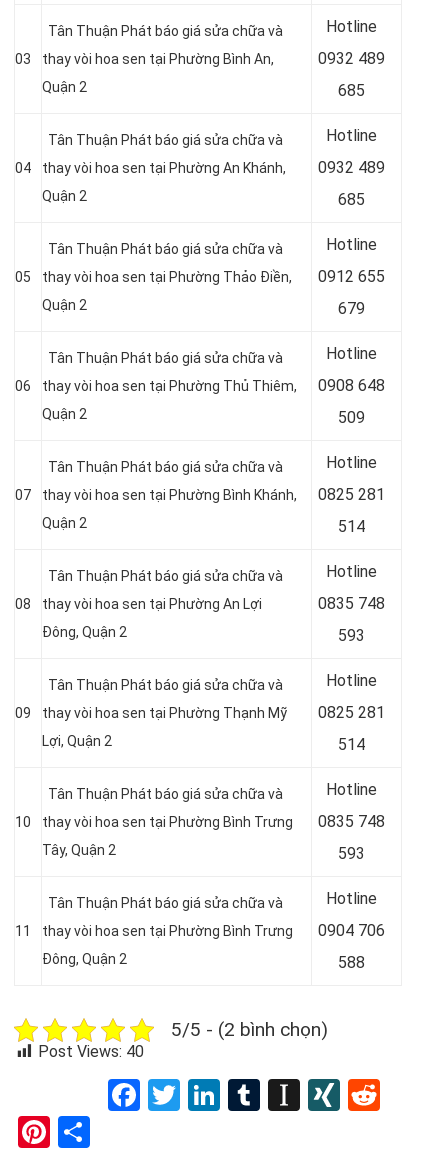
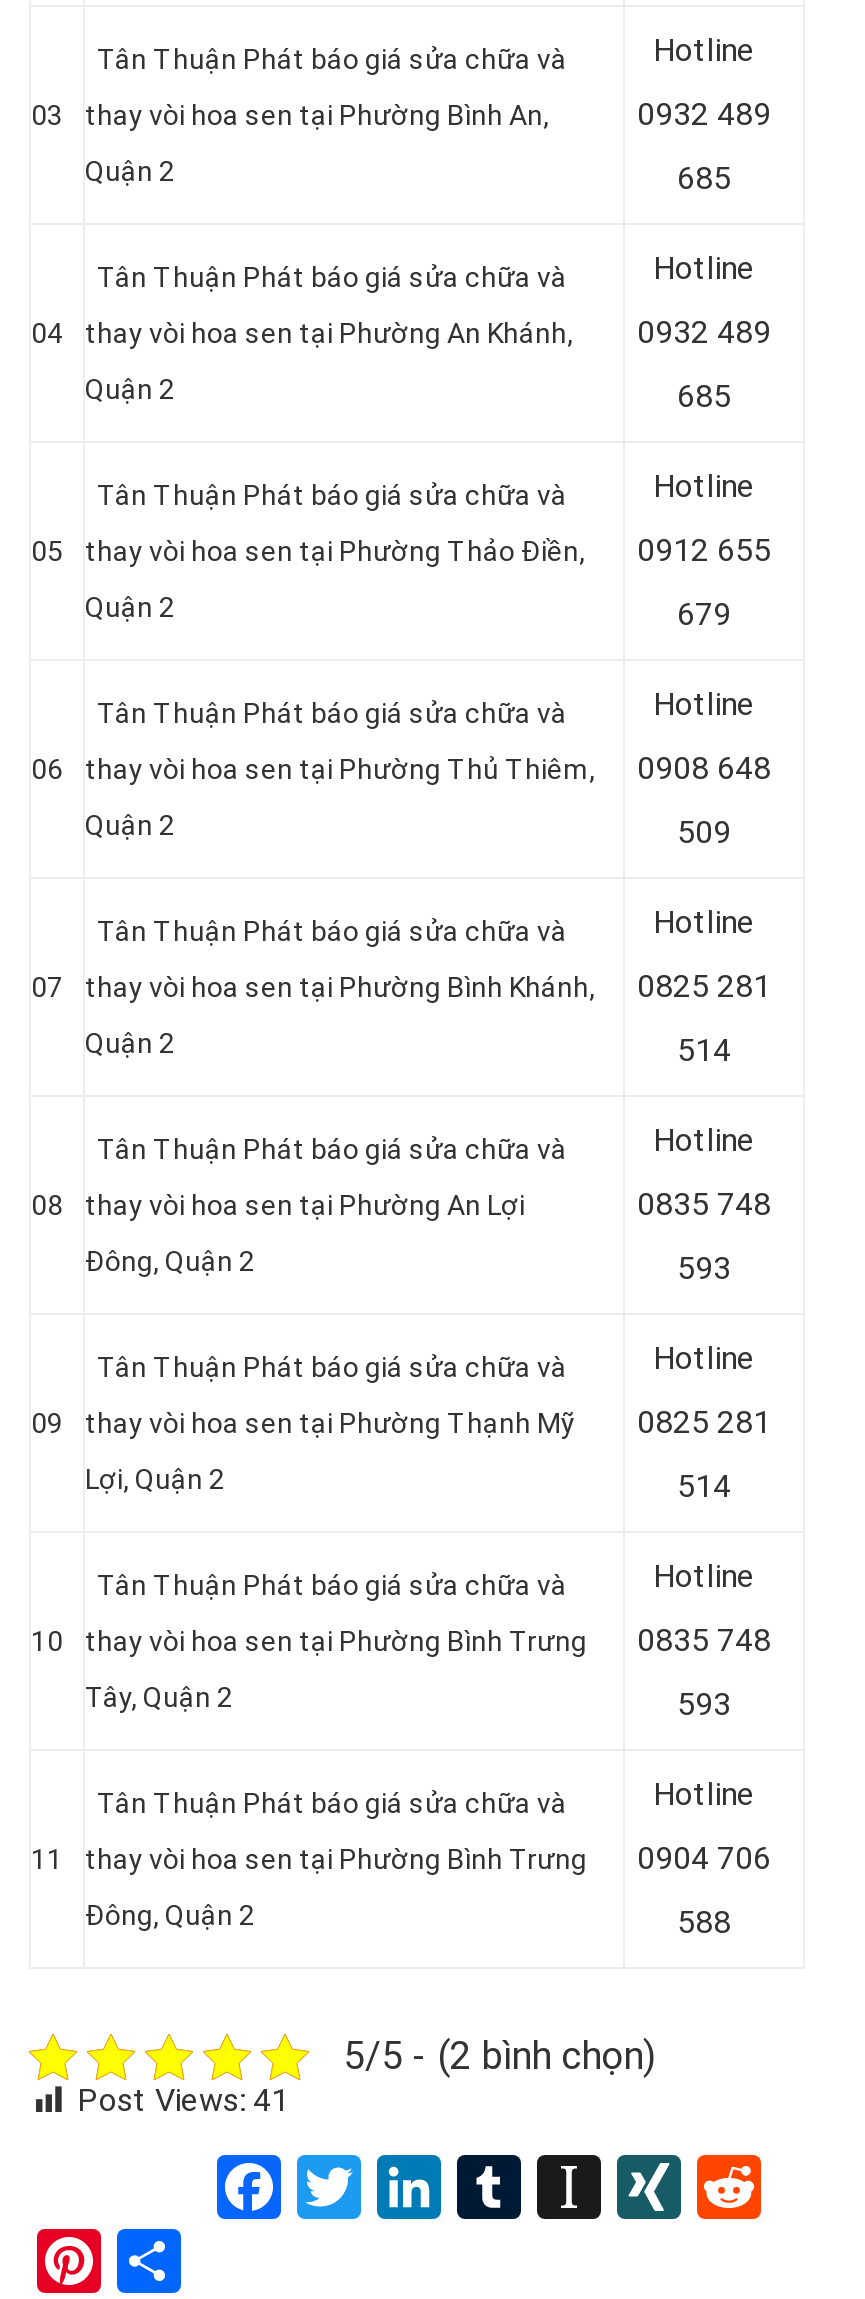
- Post Views: 40
+ Post Views: 41
